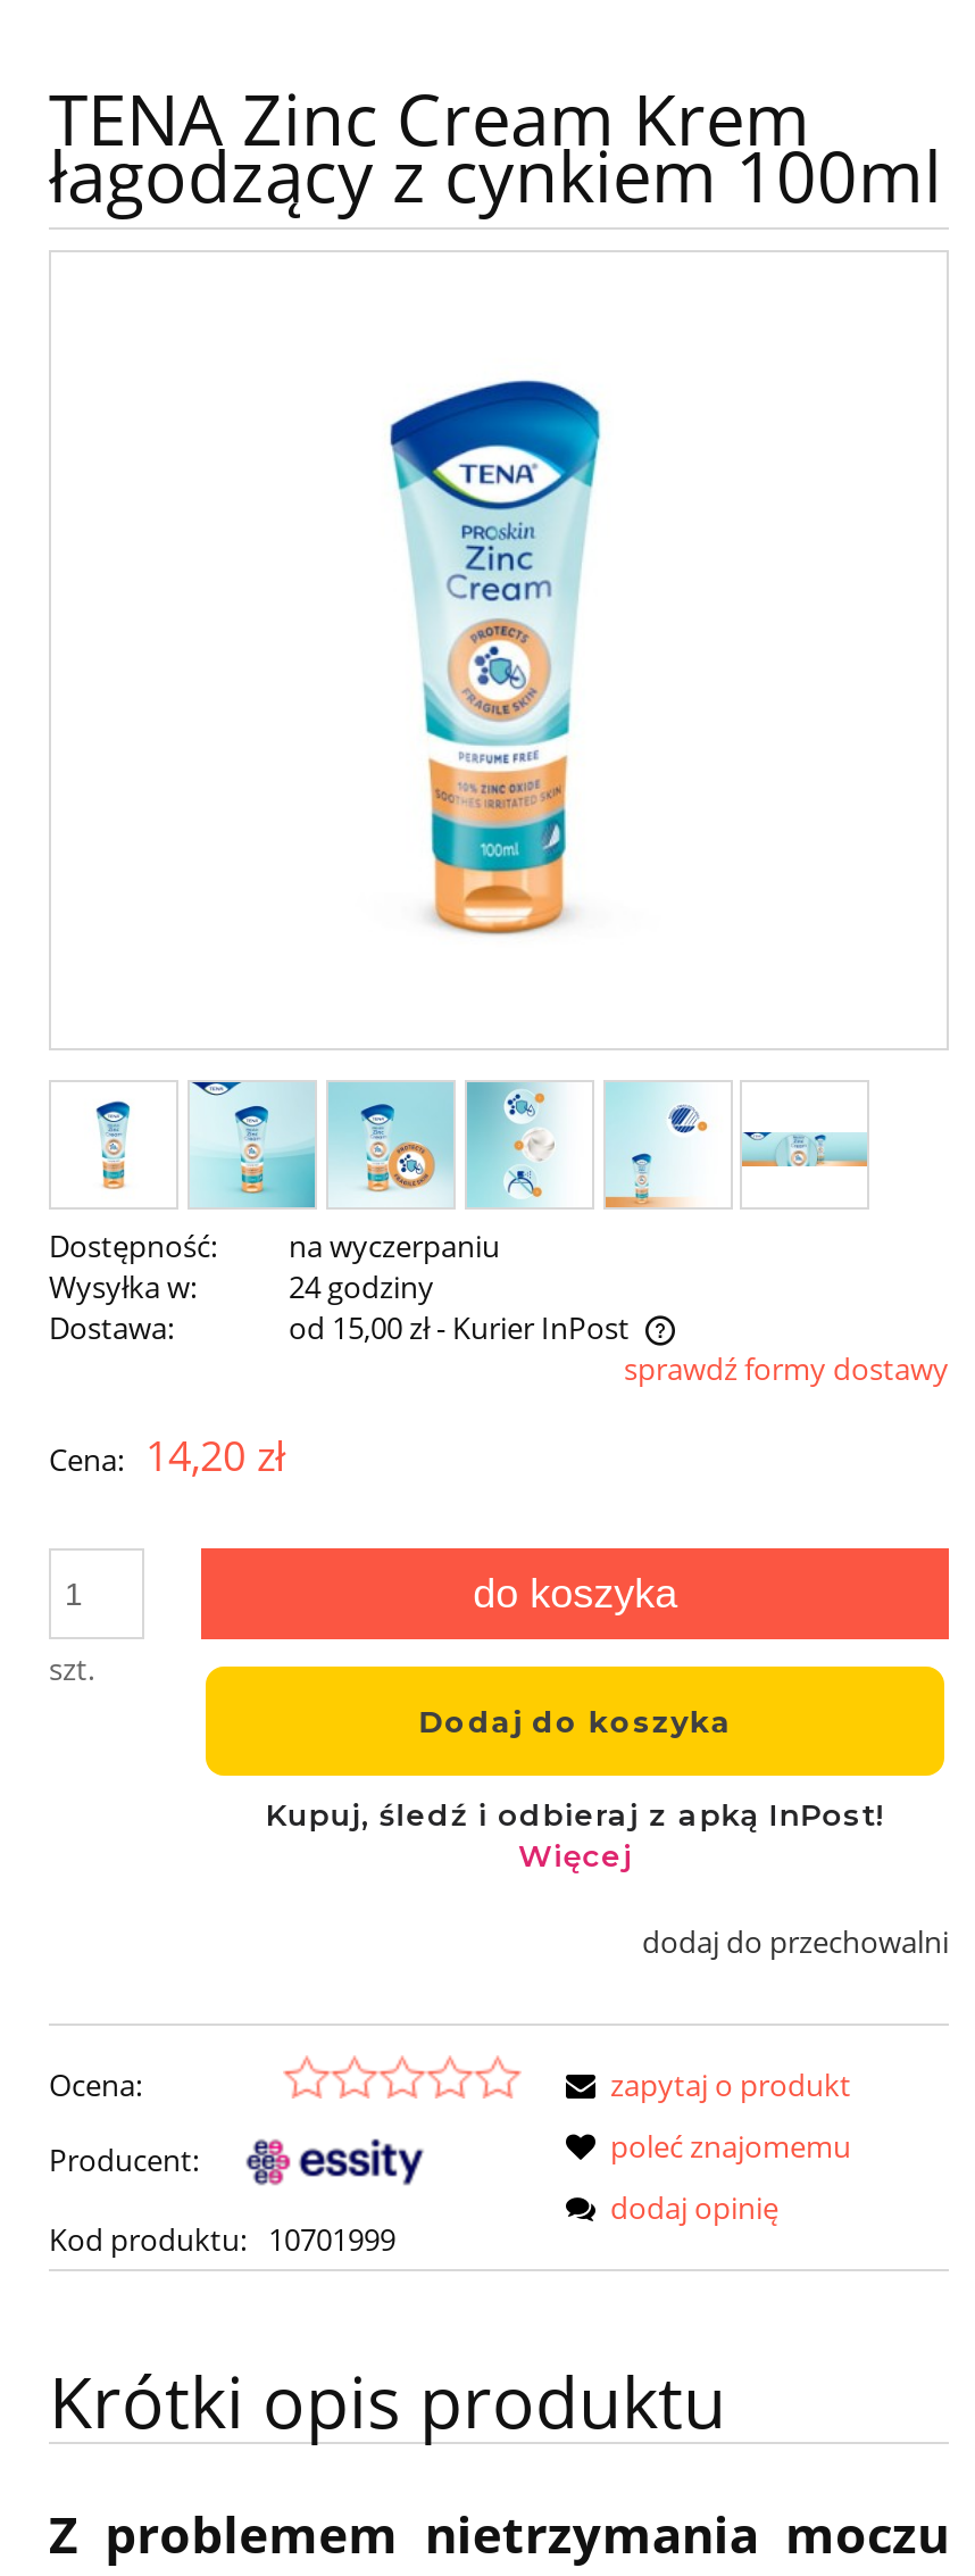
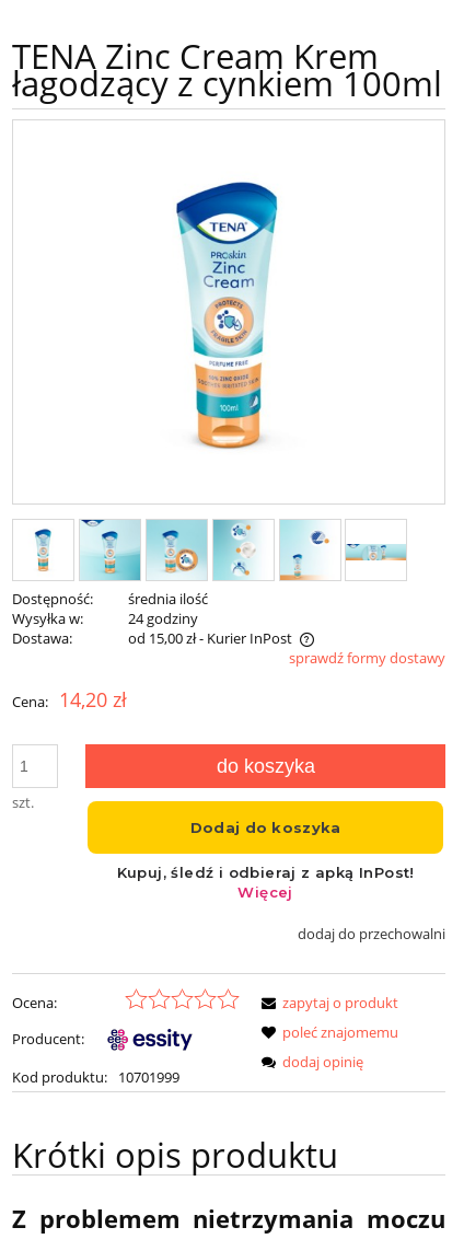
- na wyczerpaniu
+ średnia ilość
